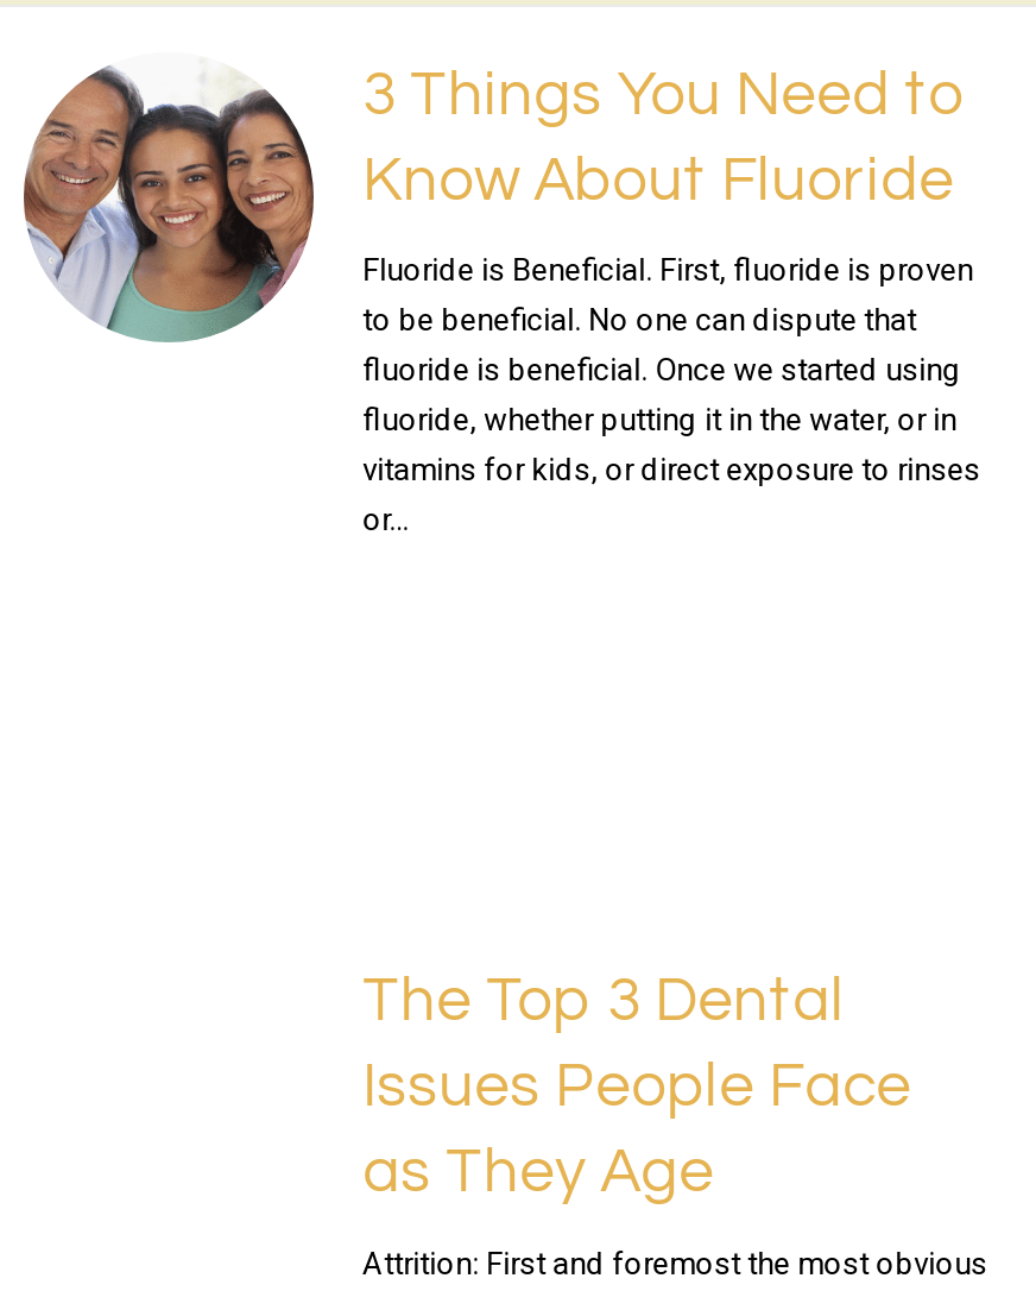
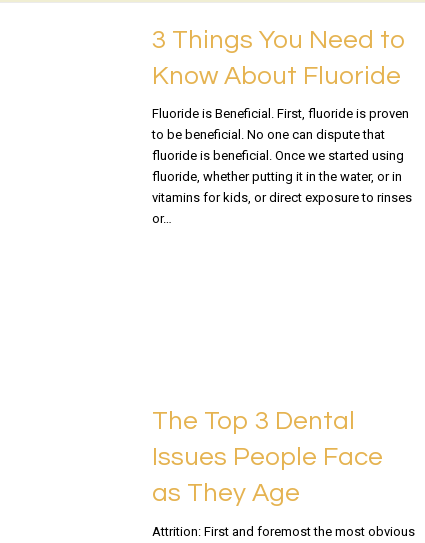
- [image]
